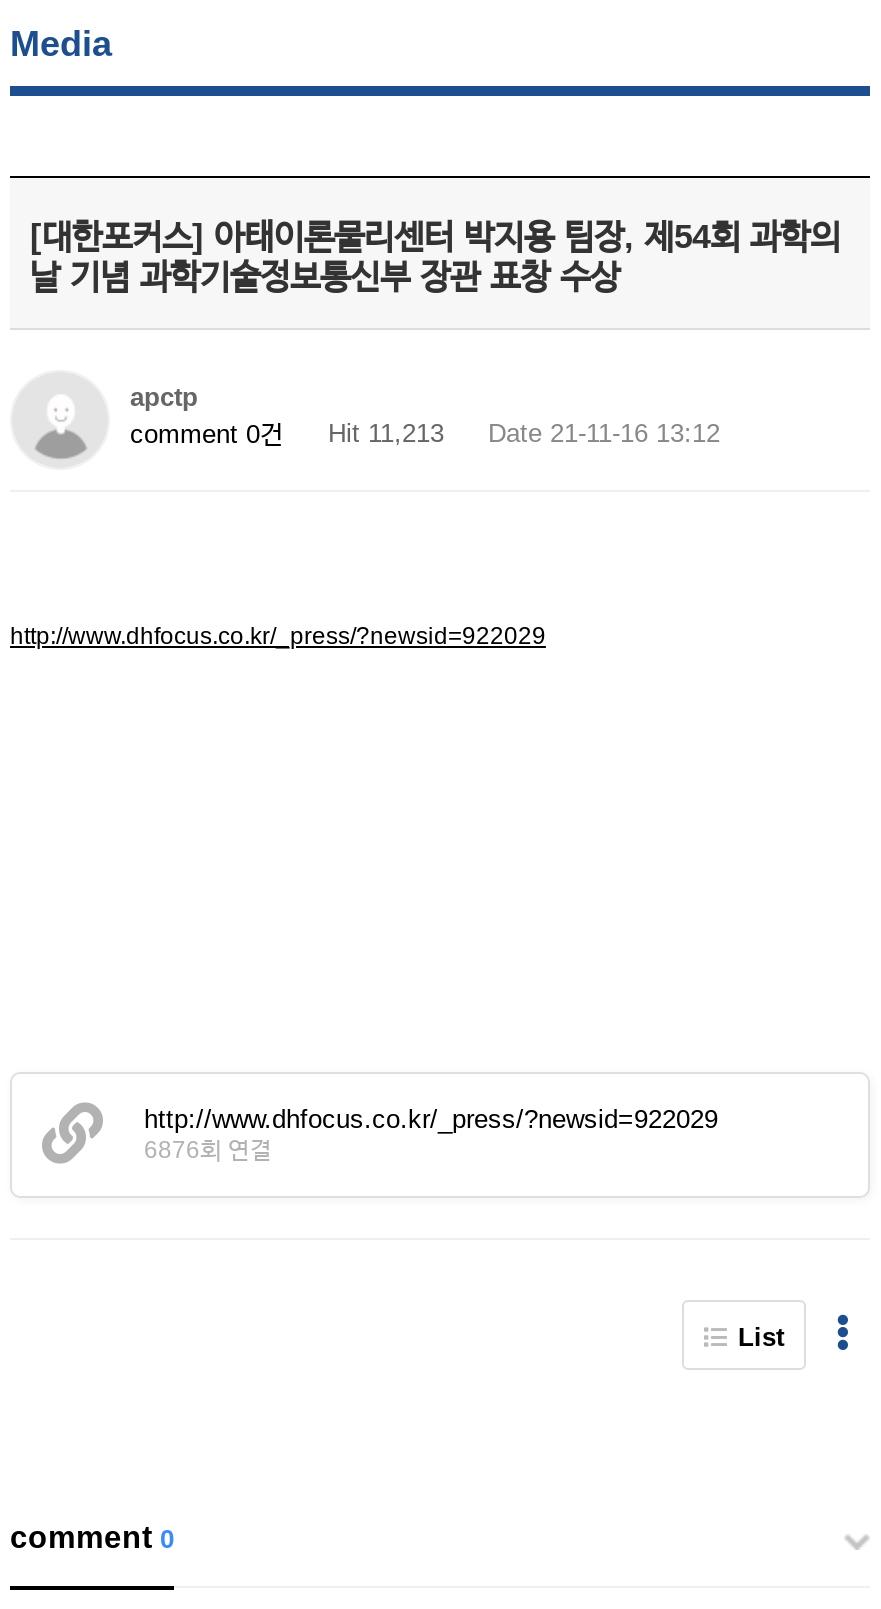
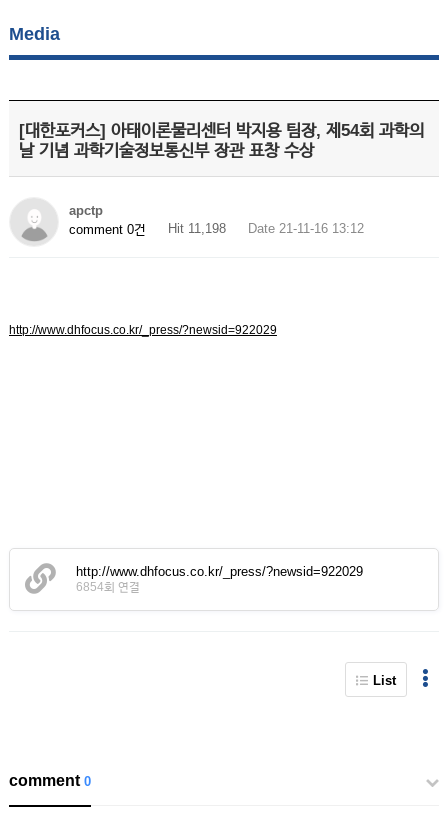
- comment 0건 Hit 11,213 Date 21-11-16 13:12
+ comment 0건 Hit 11,198 Date 21-11-16 13:12

- 6876회 연결
+ 6854회 연결
